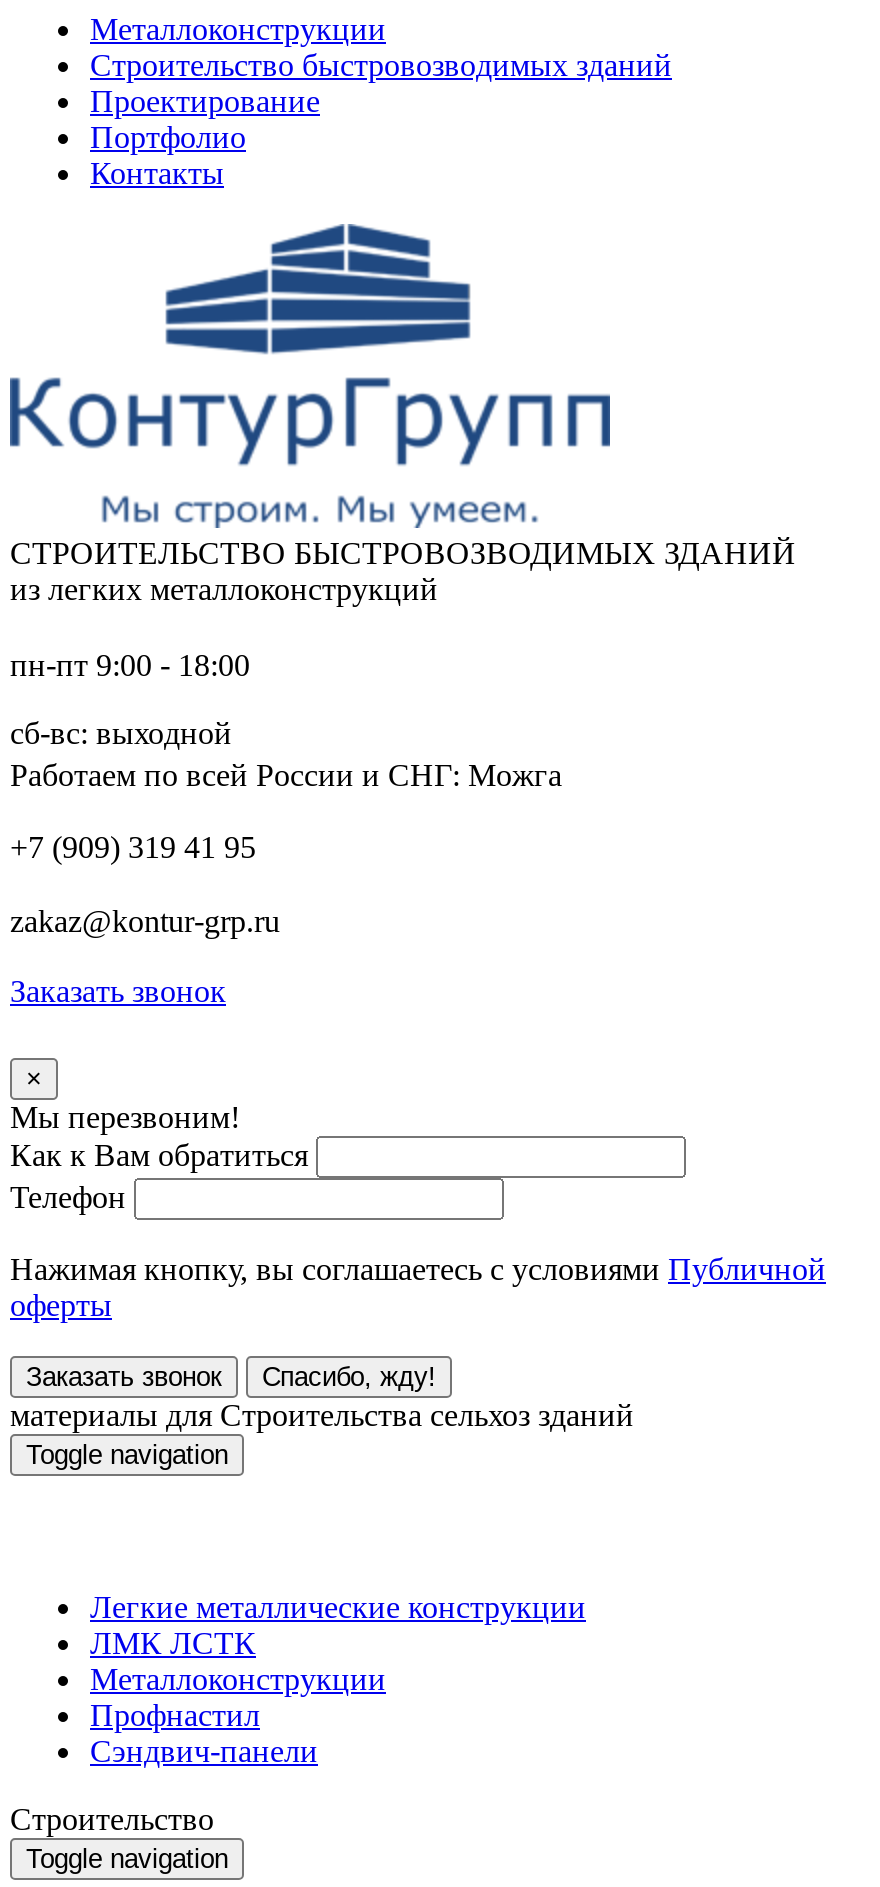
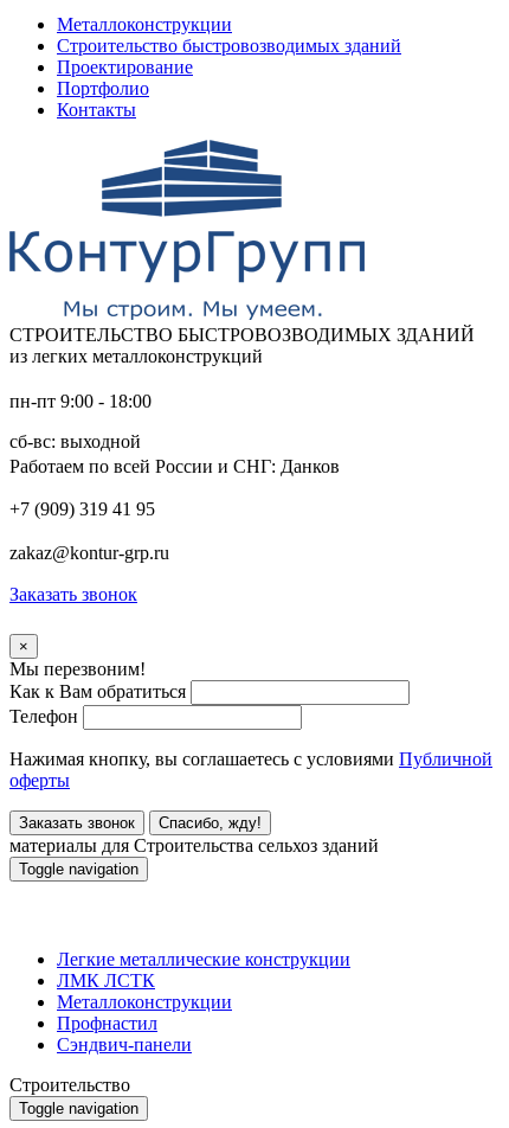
- Работаем по всей России и СНГ: Можга
+ Работаем по всей России и СНГ: Данков
